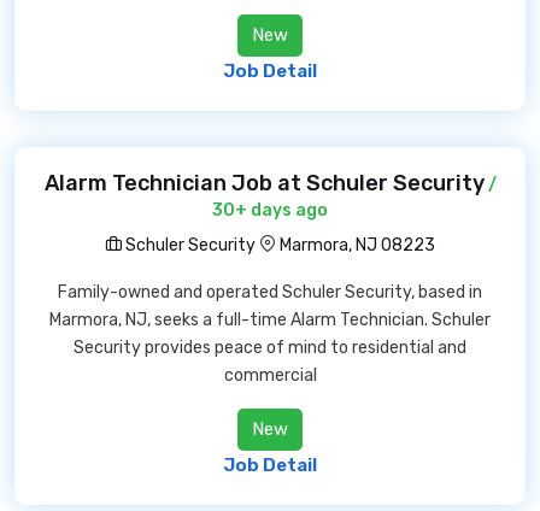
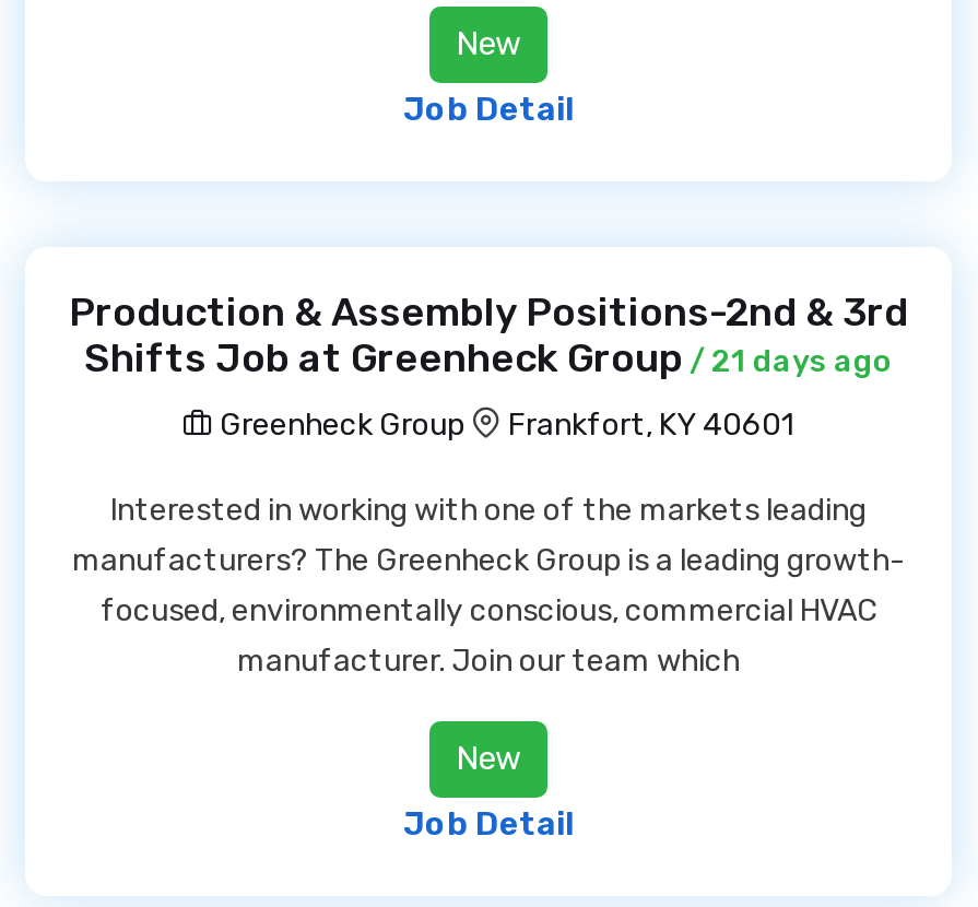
- Alarm Technician Job at Schuler Security /
- 30+ days ago
+ Production & Assembly Positions-2nd & 3rd
+ Shifts Job at Greenheck Group / 21 days ago

- Schuler Security
- Marmora, NJ 08223
+ Greenheck Group
+ Frankfort, KY 40601

- Family-owned and operated Schuler Security, based in
- Marmora, NJ, seeks a full-time Alarm Technician. Schuler
- Security provides peace of mind to residential and
- commercial
+ Interested in working with one of the markets leading
+ manufacturers? The Greenheck Group is a leading growth-
+ focused, environmentally conscious, commercial HVAC
+ manufacturer. Join our team which
